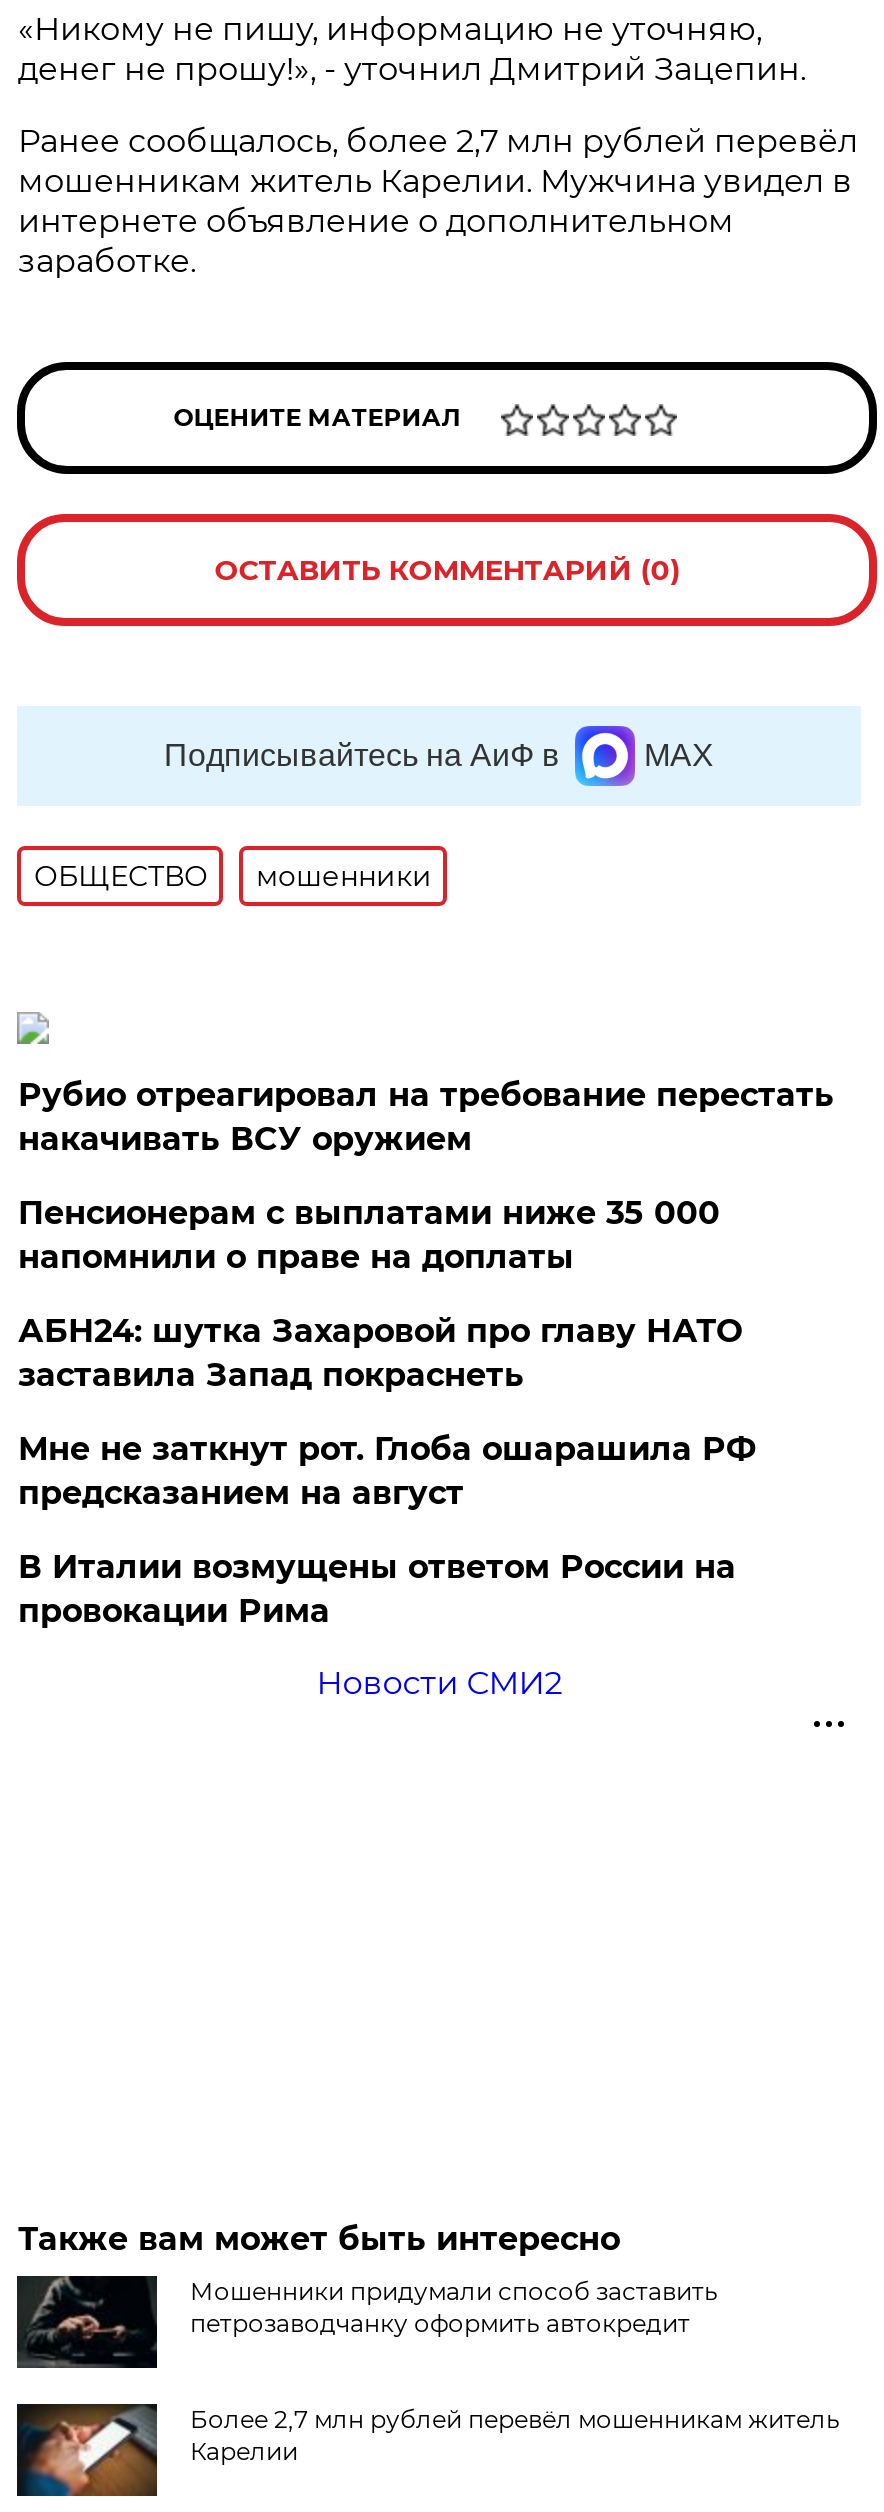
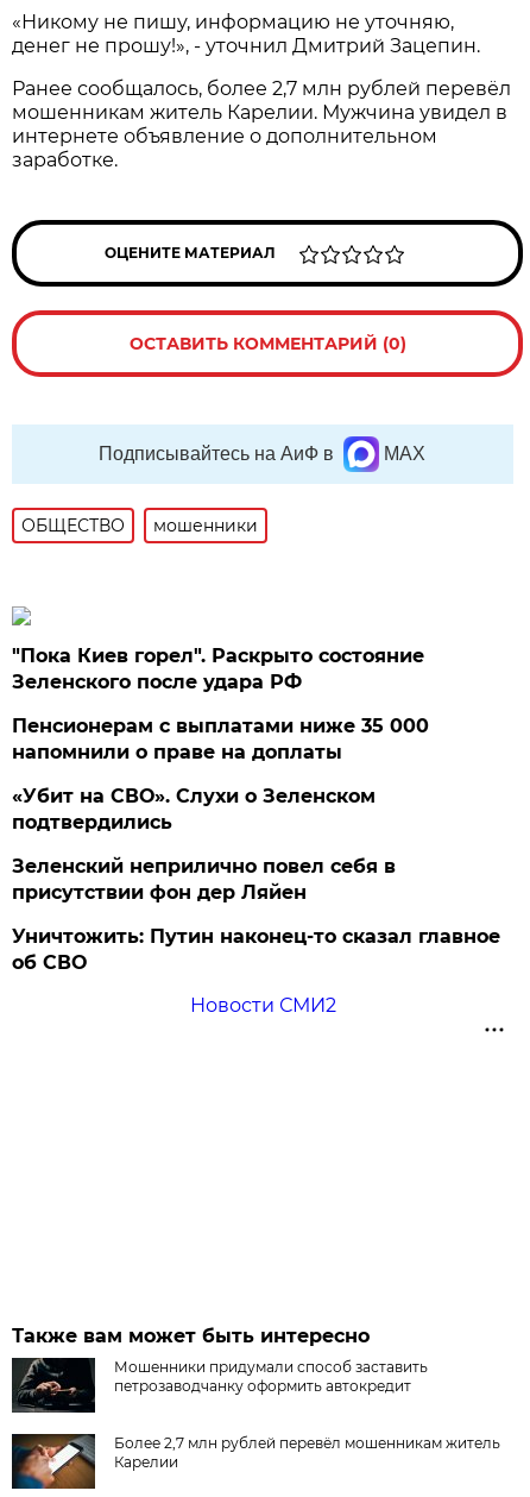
- Рубио отреагировал на требование перестать
- накачивать ВСУ оружием
+ "Пока Киев горел". Раскрыто состояние
+ Зеленского после удара РФ

- АБН24: шутка Захаровой про главу НАТО
- заставила Запад покраснеть
+ «Убит на СВО». Слухи о Зеленском
+ подтвердились

- Мне не заткнут рот. Глоба ошарашила РФ
- предсказанием на август
+ Зеленский неприлично повел cебя в
+ присутствии фон дер Ляйен

- В Италии возмущены ответом России на
- провокации Рима
+ Уничтожить: Путин наконец-то сказал главное
+ об СВО
